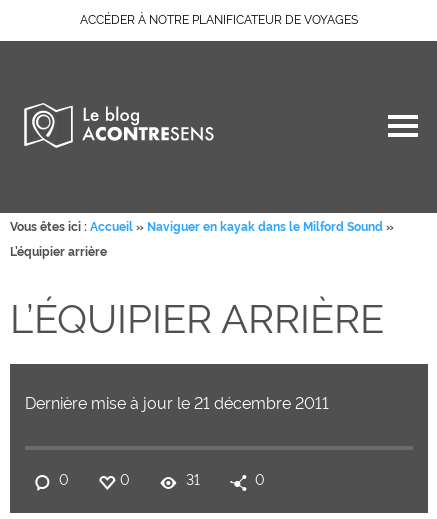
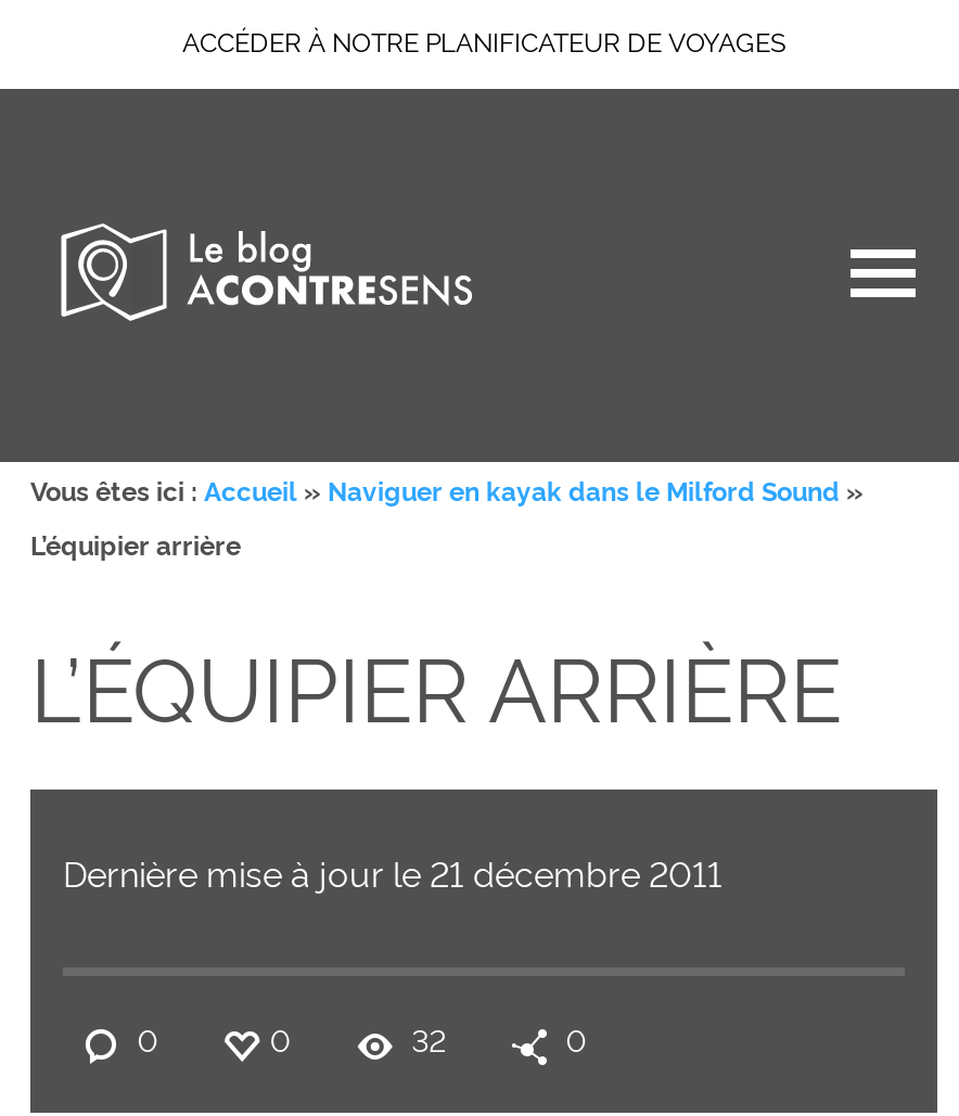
- 31
+ 32
